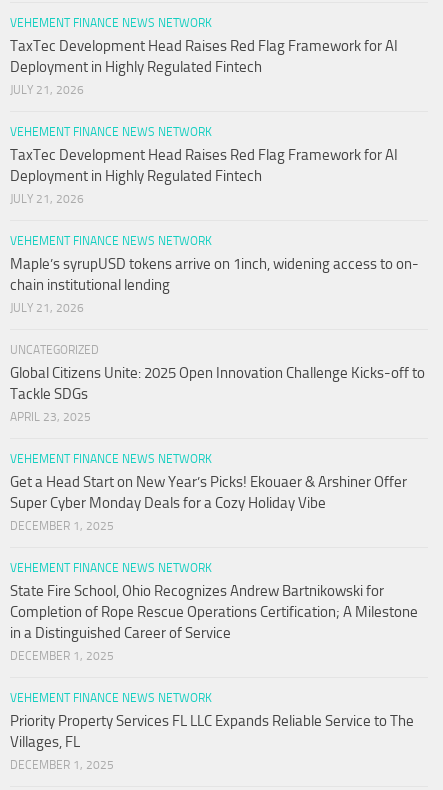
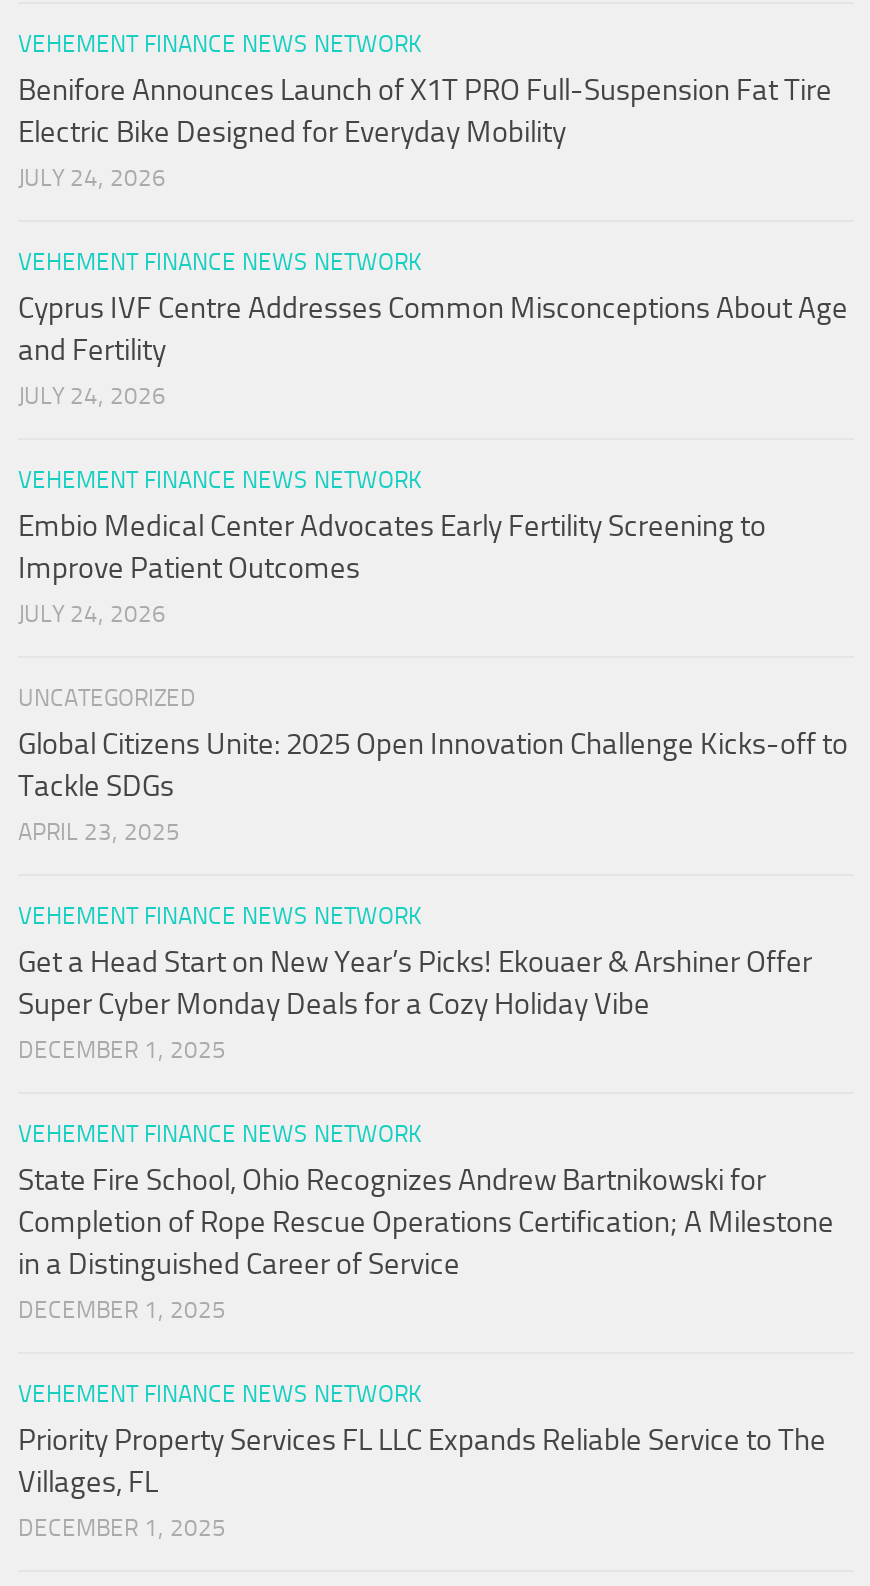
- TaxTec Development Head Raises Red Flag Framework for AI
- Deployment in Highly Regulated Fintech
- JULY 21, 2026
+ Benifore Announces Launch of X1T PRO Full-Suspension Fat Tire
+ Electric Bike Designed for Everyday Mobility
+ JULY 24, 2026

- TaxTec Development Head Raises Red Flag Framework for AI
- Deployment in Highly Regulated Fintech
- JULY 21, 2026
+ Cyprus IVF Centre Addresses Common Misconceptions About Age
+ and Fertility
+ JULY 24, 2026

- Maple’s syrupUSD tokens arrive on 1inch, widening access to on-
- chain institutional lending
- JULY 21, 2026
+ Embio Medical Center Advocates Early Fertility Screening to
+ Improve Patient Outcomes
+ JULY 24, 2026
